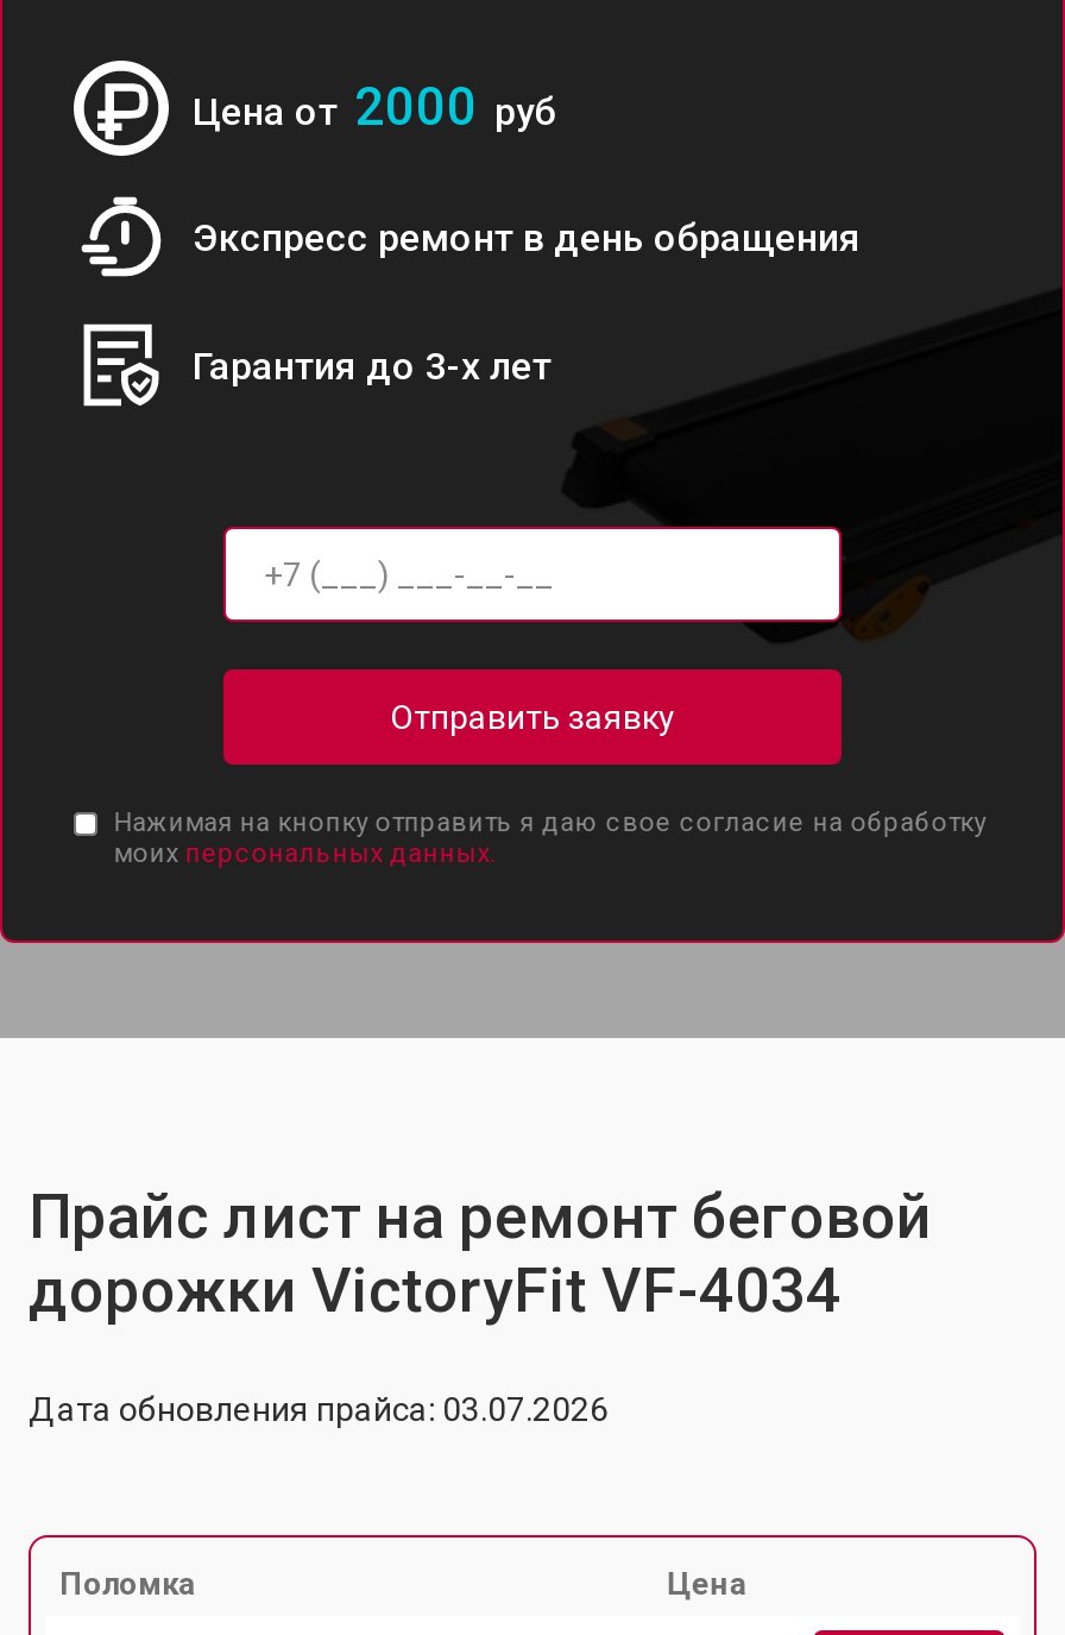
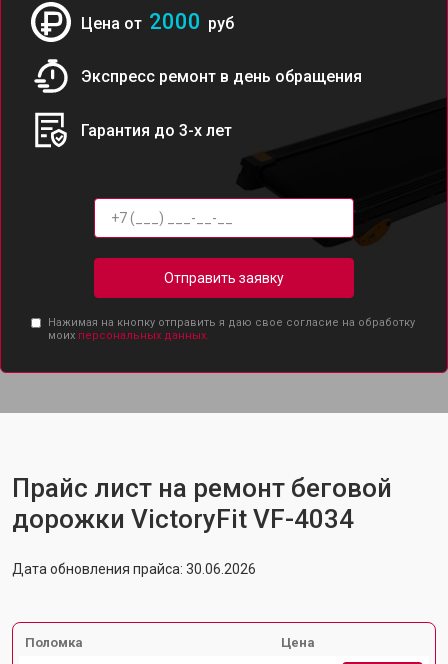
- Дата обновления прайса: 03.07.2026
+ Дата обновления прайса: 30.06.2026
